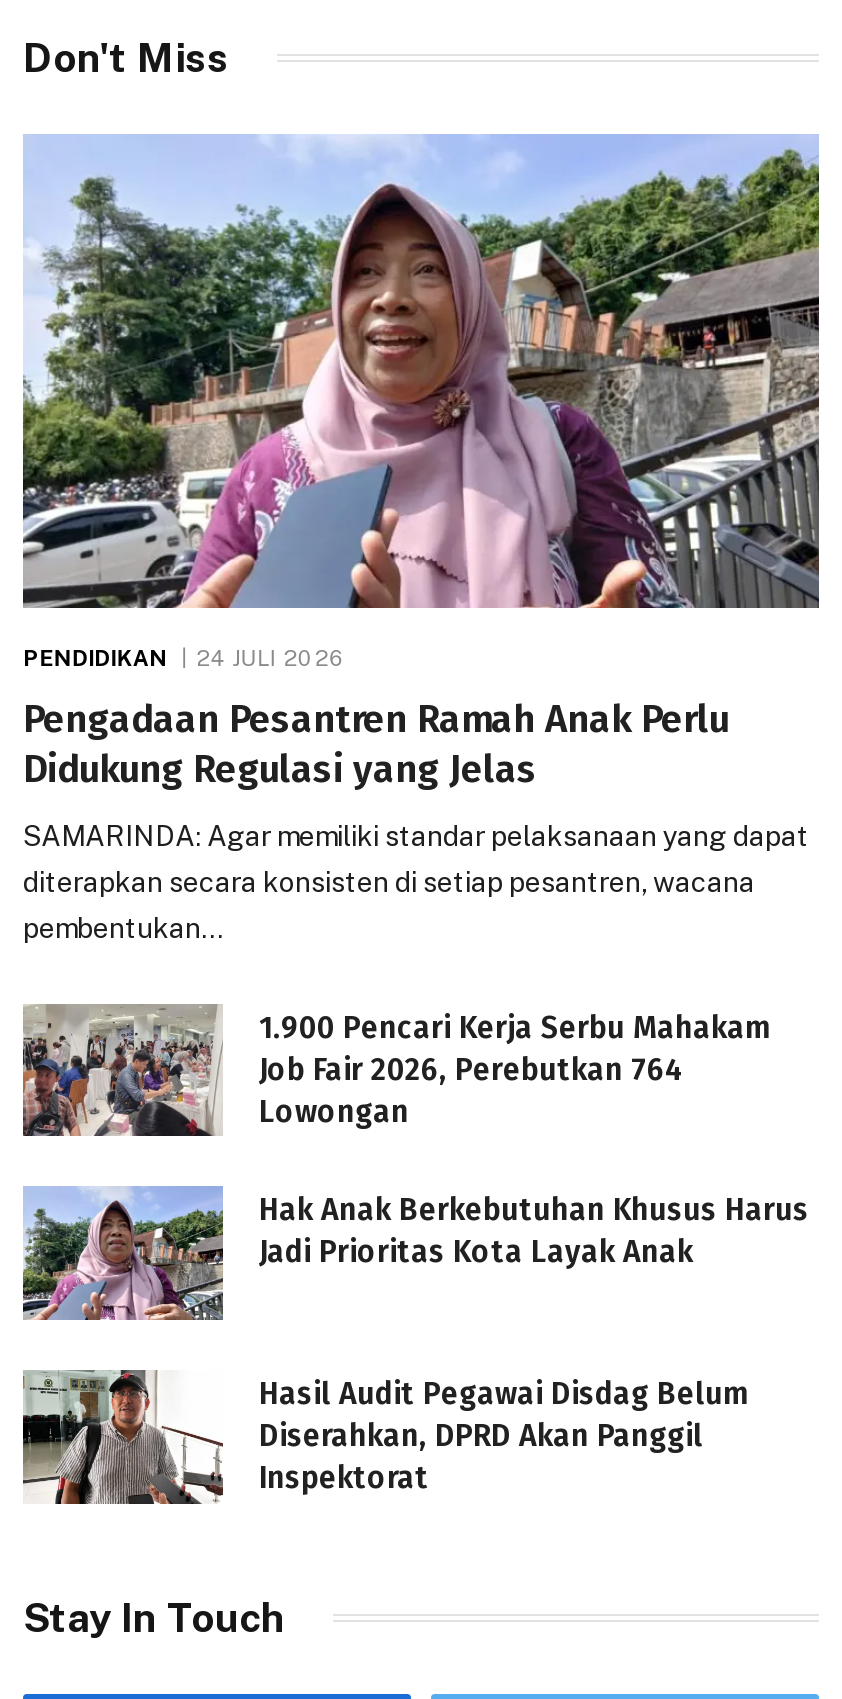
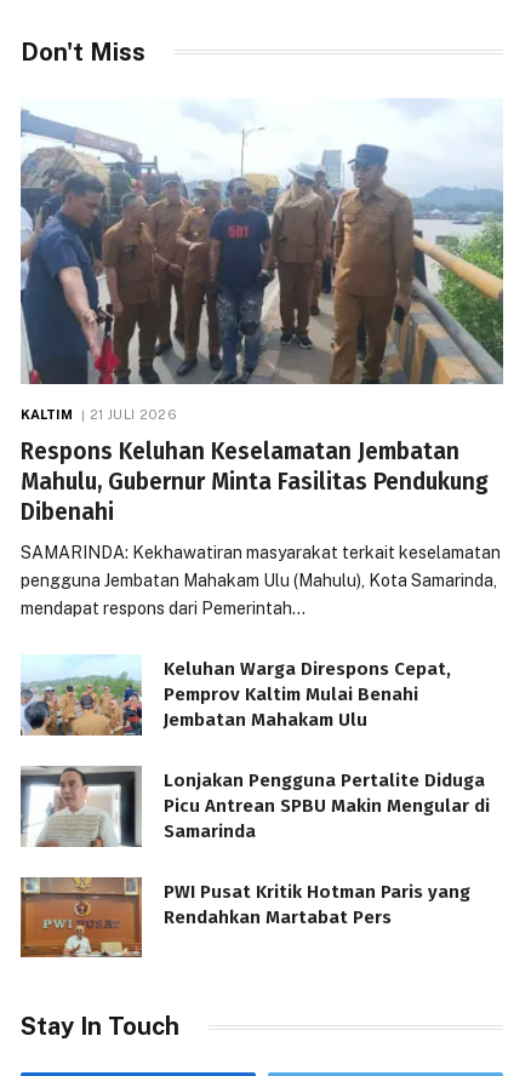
- [image]
- PENDIDIKAN
- 24 JULI 2026
+ [image]
+ KALTIM
+ 21 JULI 2026

- Pengadaan Pesantren Ramah Anak Perlu
- Didukung Regulasi yang Jelas
+ Respons Keluhan Keselamatan Jembatan
+ Mahulu, Gubernur Minta Fasilitas Pendukung
+ Dibenahi

- SAMARINDA: Agar memiliki standar pelaksanaan yang dapat
- diterapkan secara konsisten di setiap pesantren, wacana
- pembentukan…
+ SAMARINDA: Kekhawatiran masyarakat terkait keselamatan
+ pengguna Jembatan Mahakam Ulu (Mahulu), Kota Samarinda,
+ mendapat respons dari Pemerintah…

- [image]
- 1.900 Pencari Kerja Serbu Mahakam
- Job Fair 2026, Perebutkan 764
- Lowongan
+ [image]
+ Keluhan Warga Direspons Cepat,
+ Pemprov Kaltim Mulai Benahi
+ Jembatan Mahakam Ulu

- [image]
- Hak Anak Berkebutuhan Khusus Harus
- Jadi Prioritas Kota Layak Anak
+ [image]
+ Lonjakan Pengguna Pertalite Diduga
+ Picu Antrean SPBU Makin Mengular di
+ Samarinda

- [image]
- Hasil Audit Pegawai Disdag Belum
- Diserahkan, DPRD Akan Panggil
- Inspektorat
+ [image]
+ PWI Pusat Kritik Hotman Paris yang
+ Rendahkan Martabat Pers
